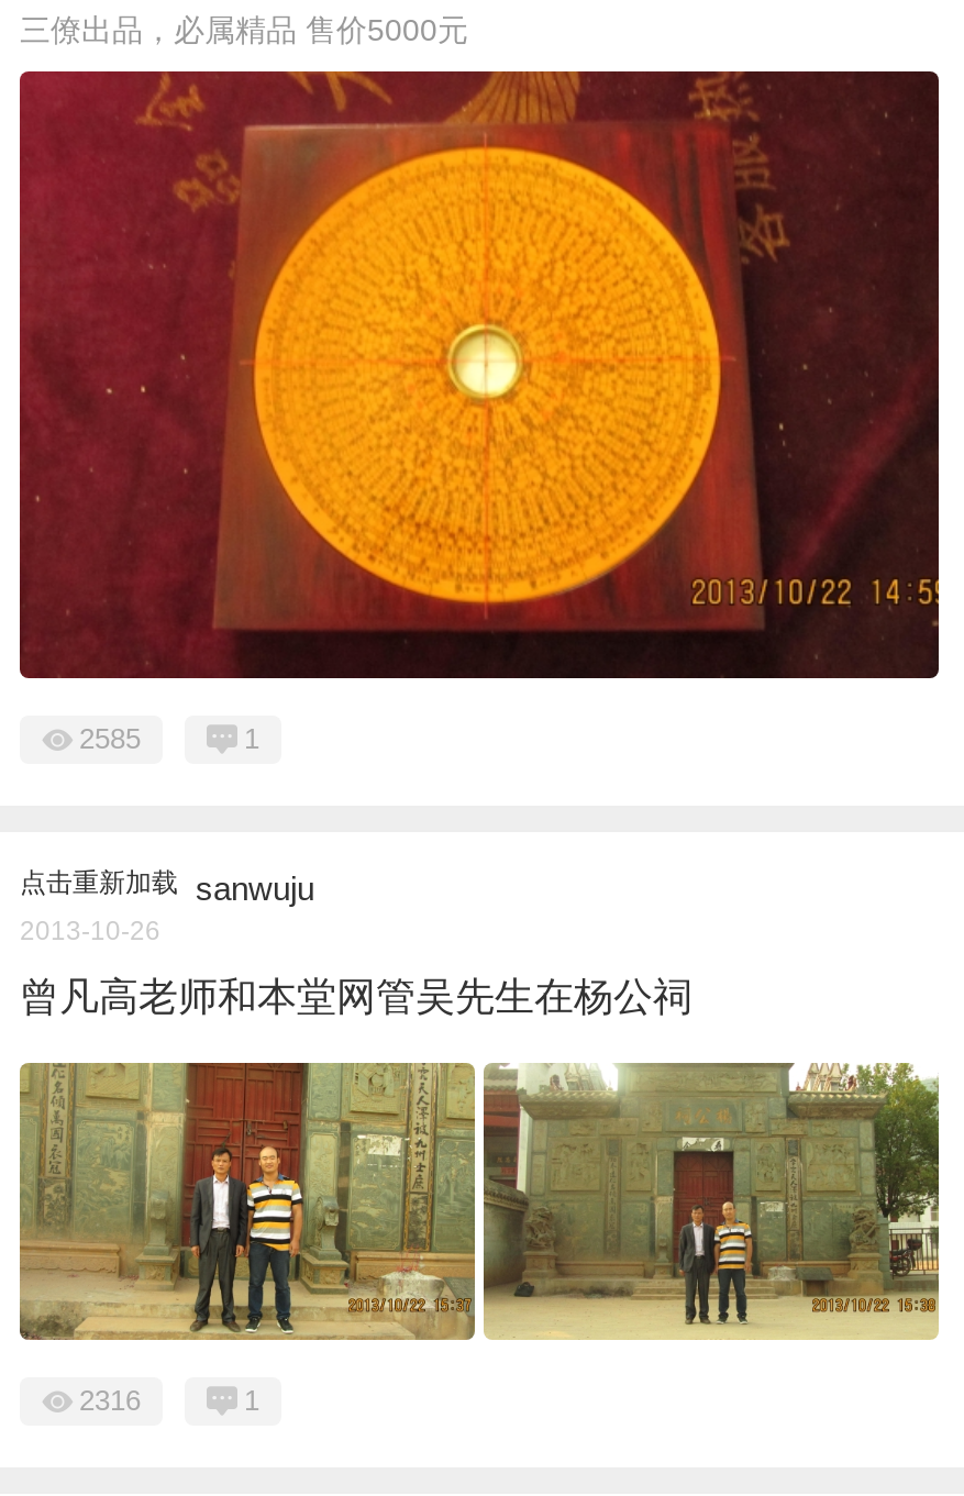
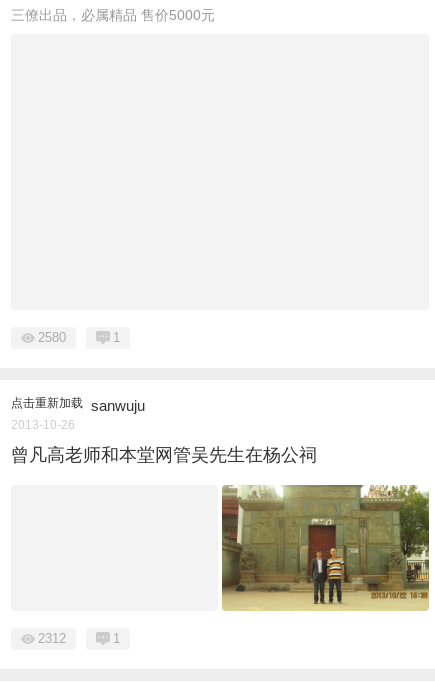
- [image]

- 2585
+ 2580

- [image]

- 2316
+ 2312
